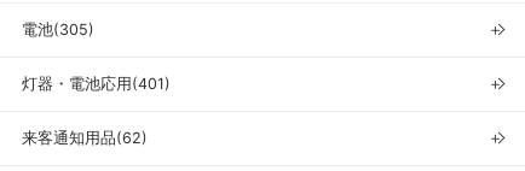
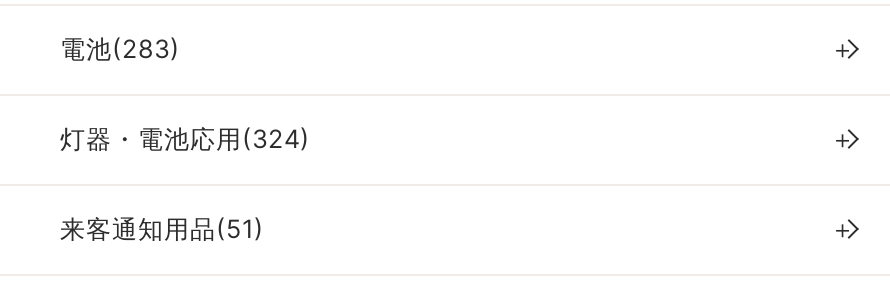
- 電池(305)
+ 電池(283)

- 灯器・電池応用(401)
+ 灯器・電池応用(324)

- 来客通知用品(62)
+ 来客通知用品(51)
